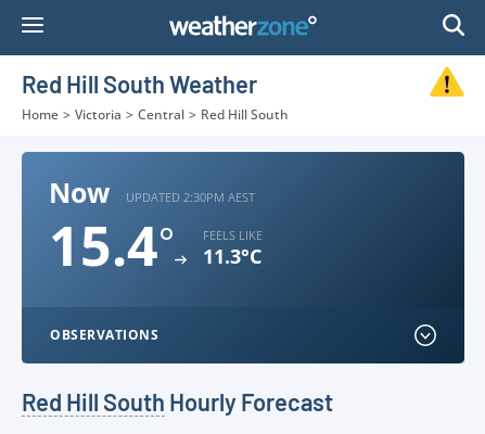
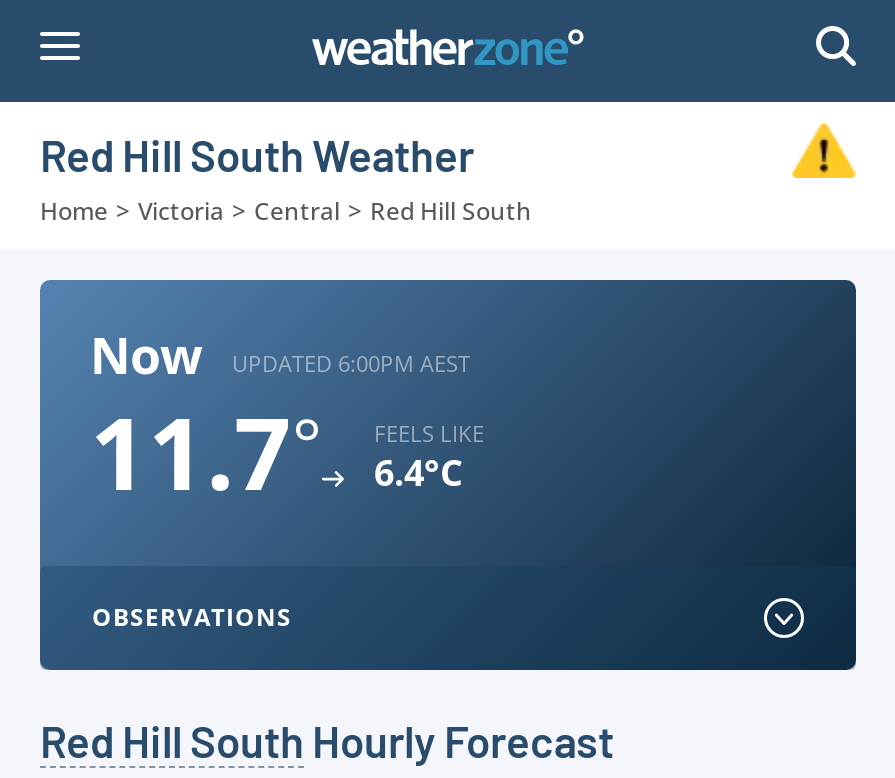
- UPDATED 2:30PM AEST
+ UPDATED 6:00PM AEST

- 15.4°
+ 11.7°

- 11.3°C
+ 6.4°C
